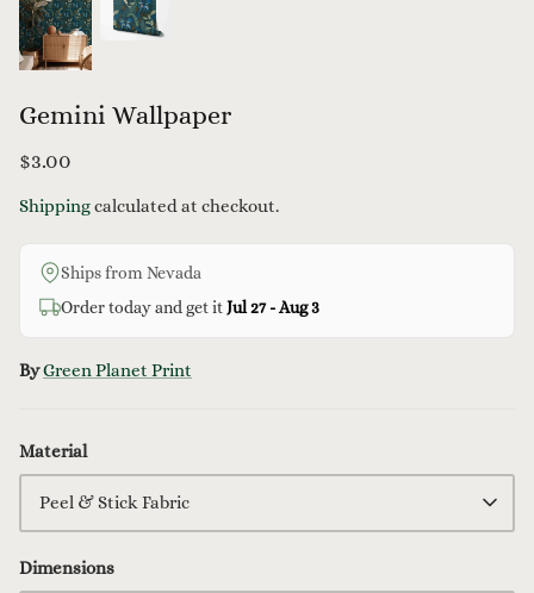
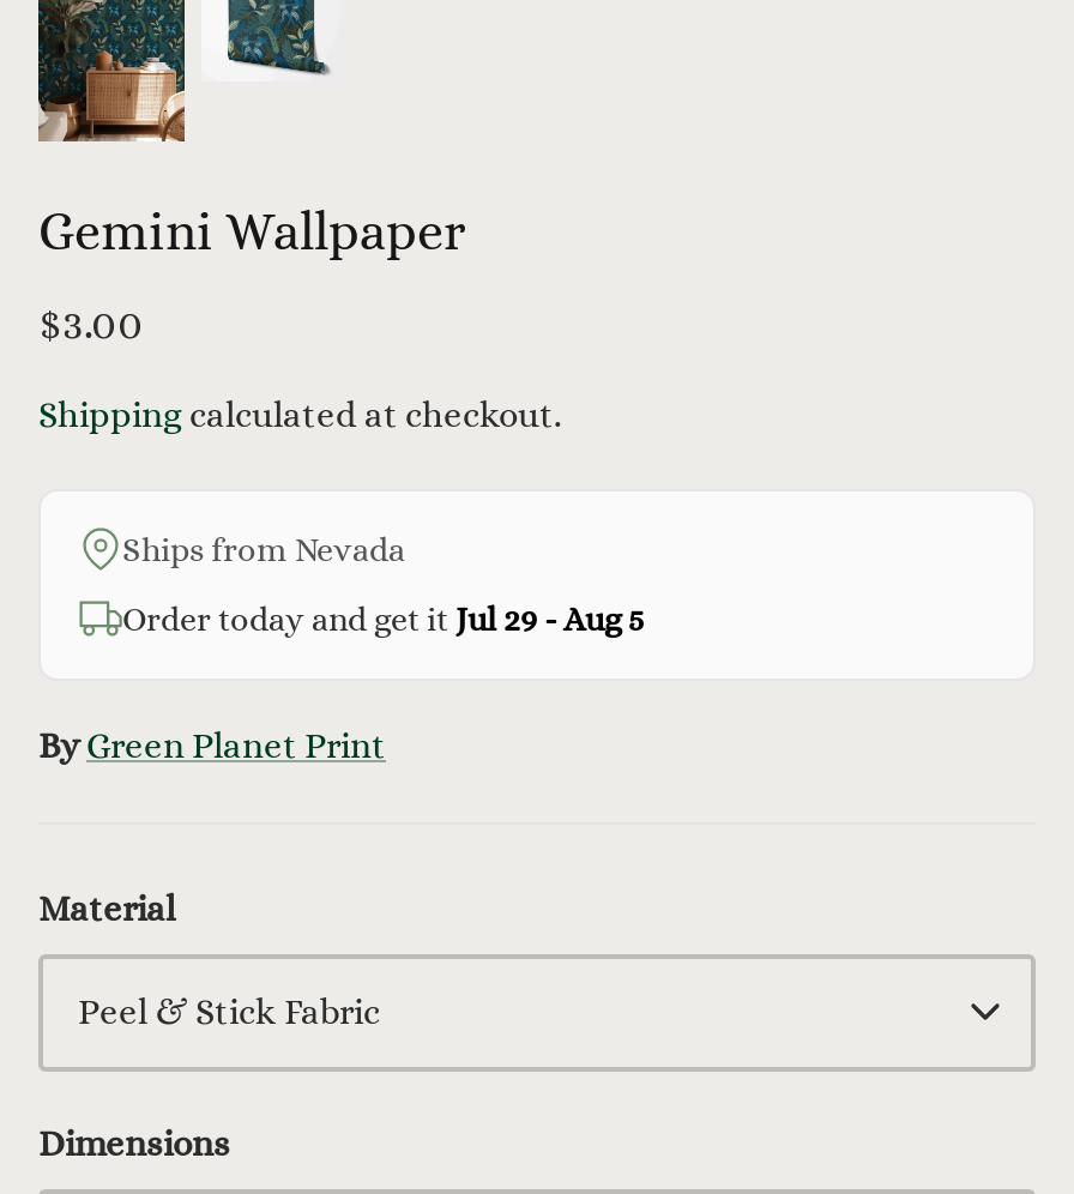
- Order today and get it Jul 27 - Aug 3
+ Order today and get it Jul 29 - Aug 5
